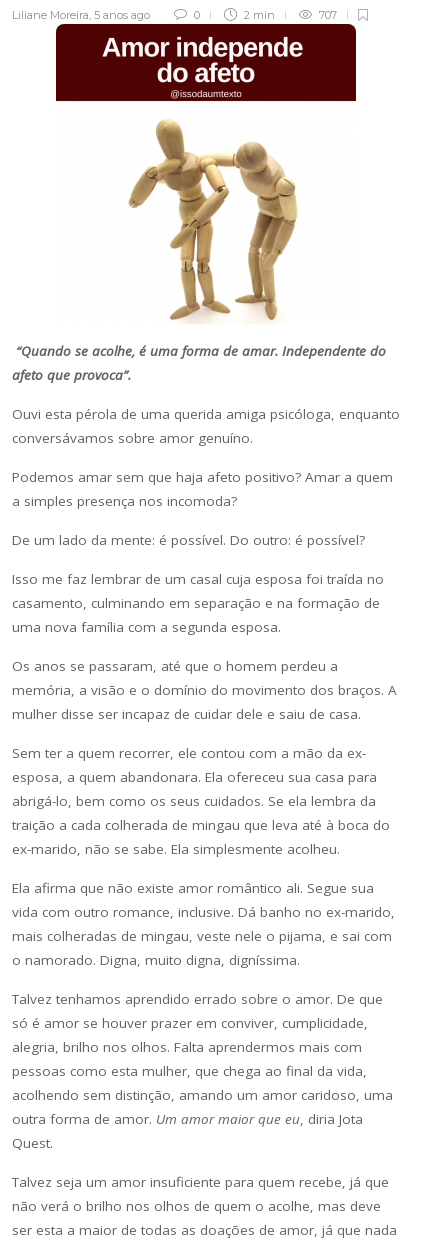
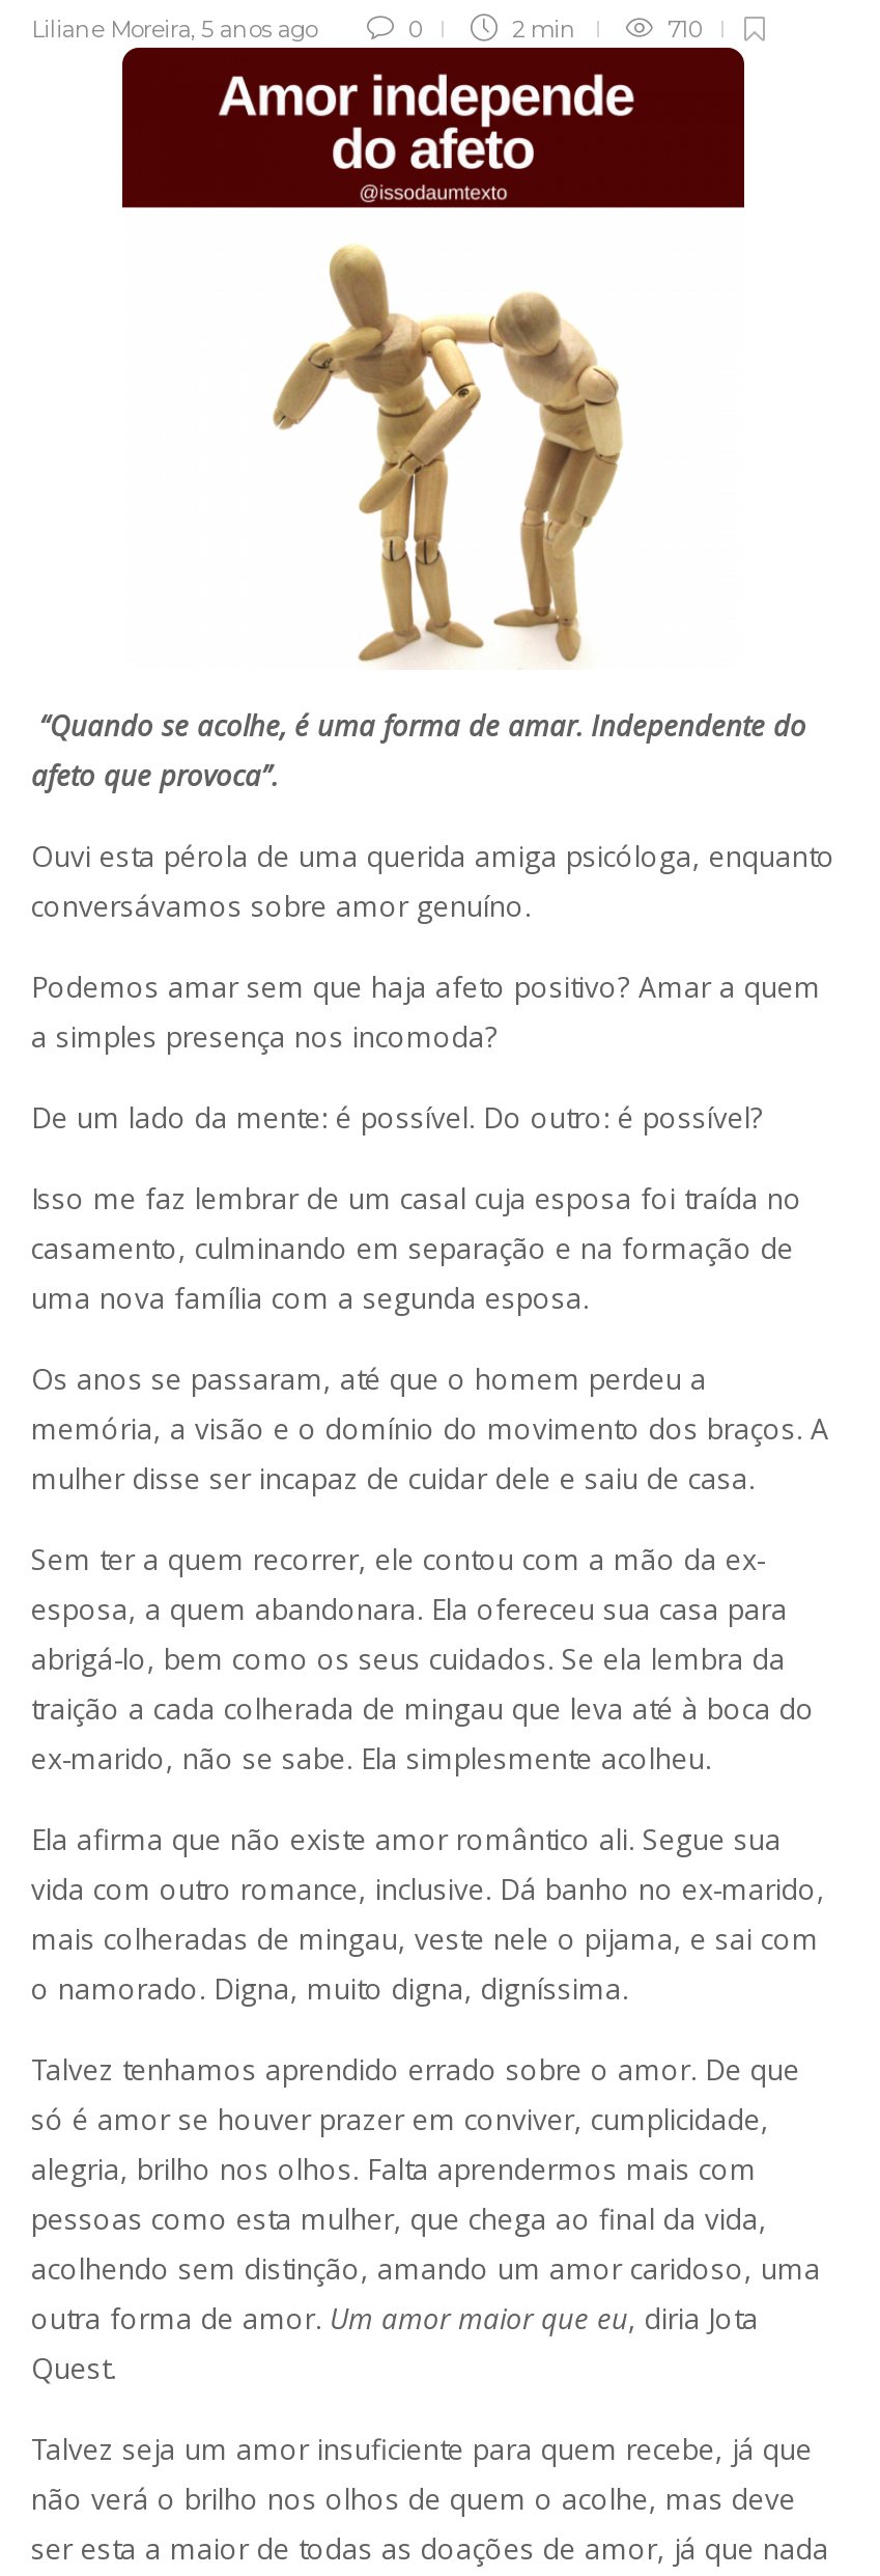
- 707
+ 710
